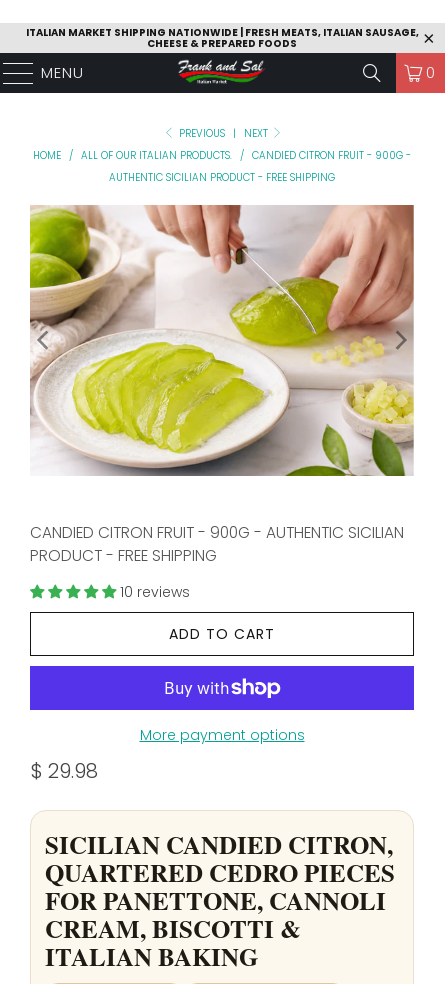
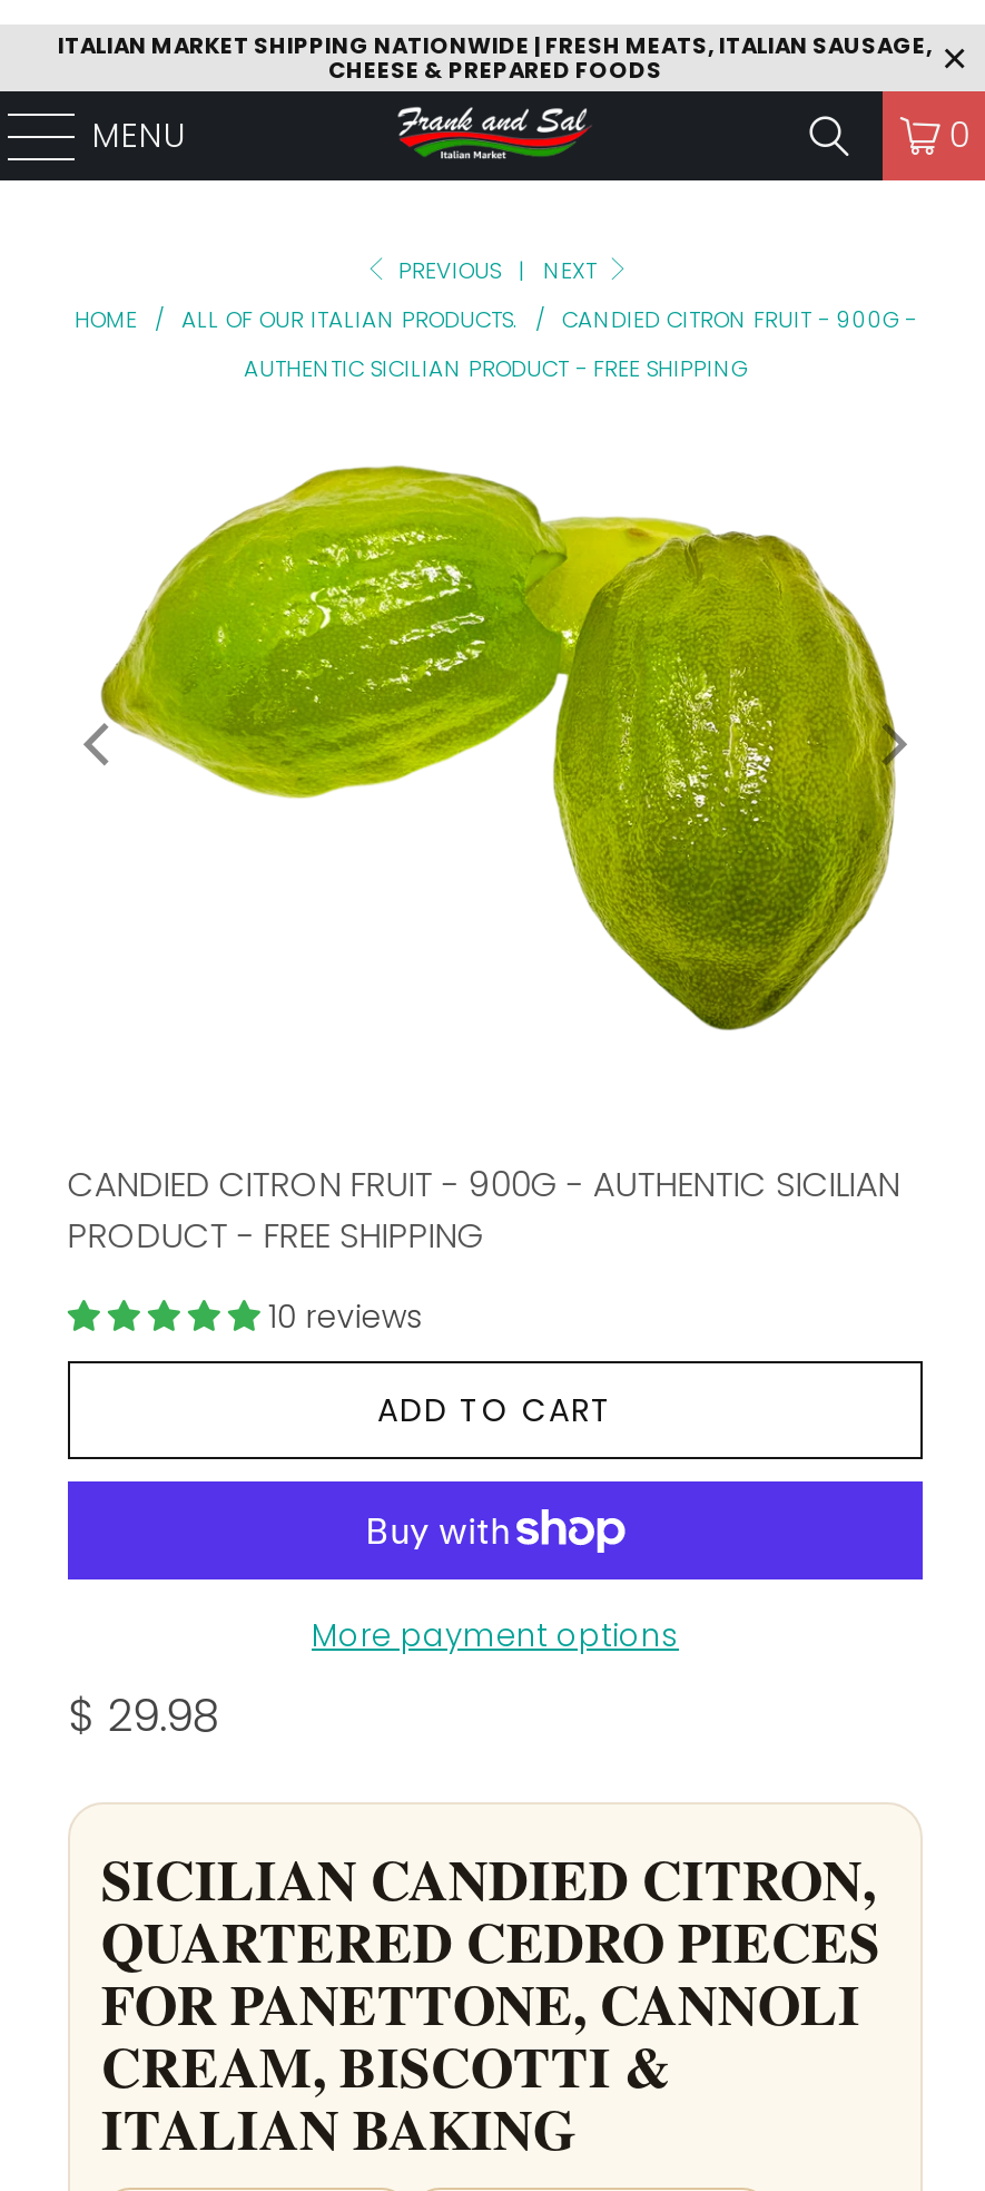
- [image]
+ [image]
